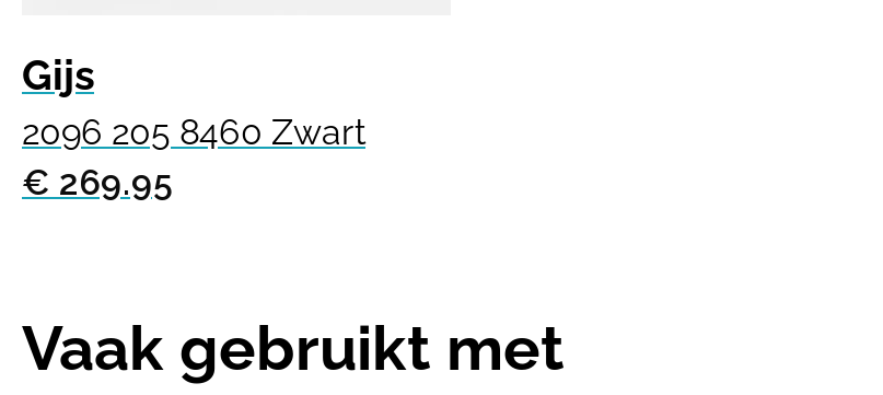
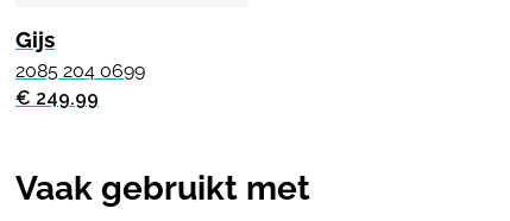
- 2096 205 8460 Zwart
- € 269.95
+ 2085 204 0699
+ € 249.99
